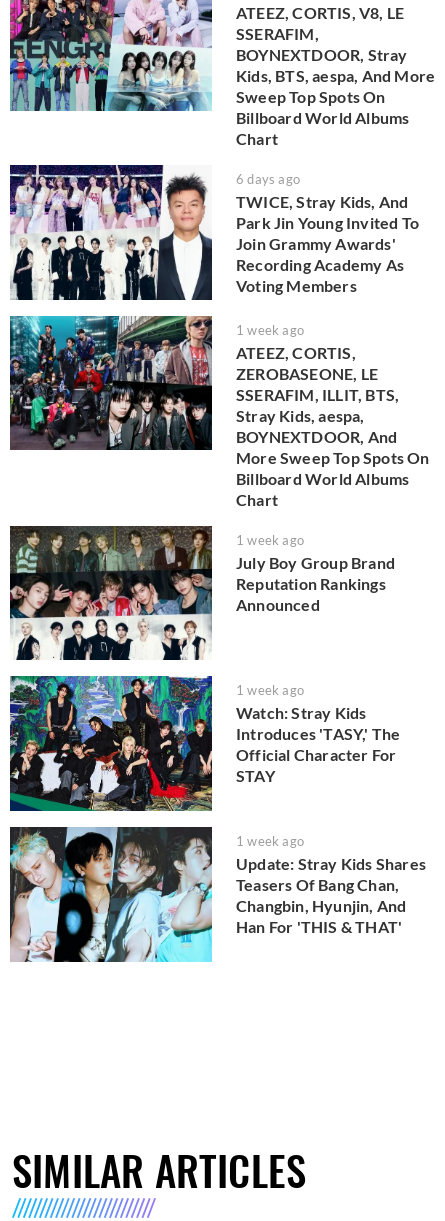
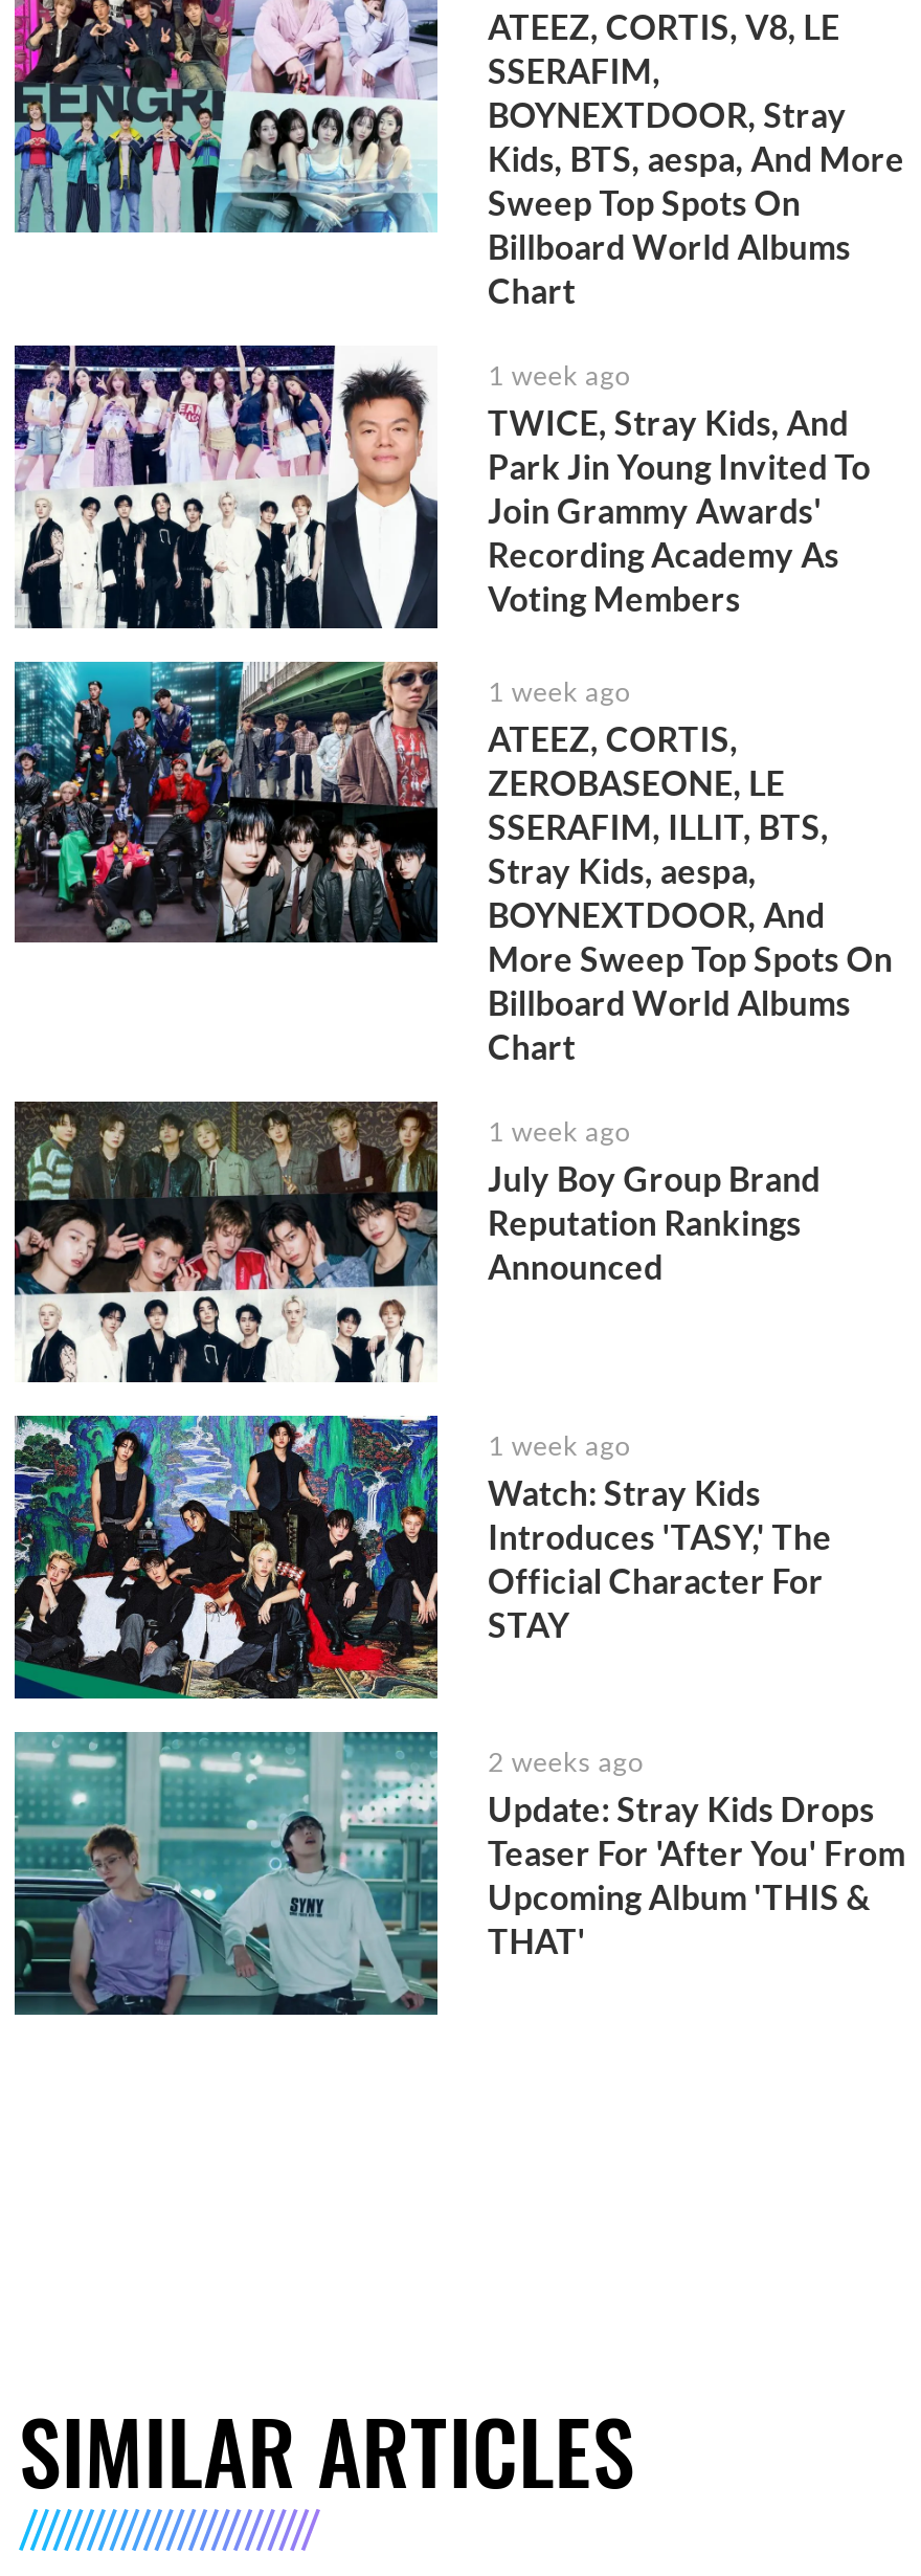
- 6 days ago
+ 1 week ago

- [image]
- 1 week ago
- Update: Stray Kids Shares
- Teasers Of Bang Chan,
- Changbin, Hyunjin, And
- Han For 'THIS & THAT'
+ [image]
+ 2 weeks ago
+ Update: Stray Kids Drops
+ Teaser For 'After You' From
+ Upcoming Album 'THIS &
+ THAT'
